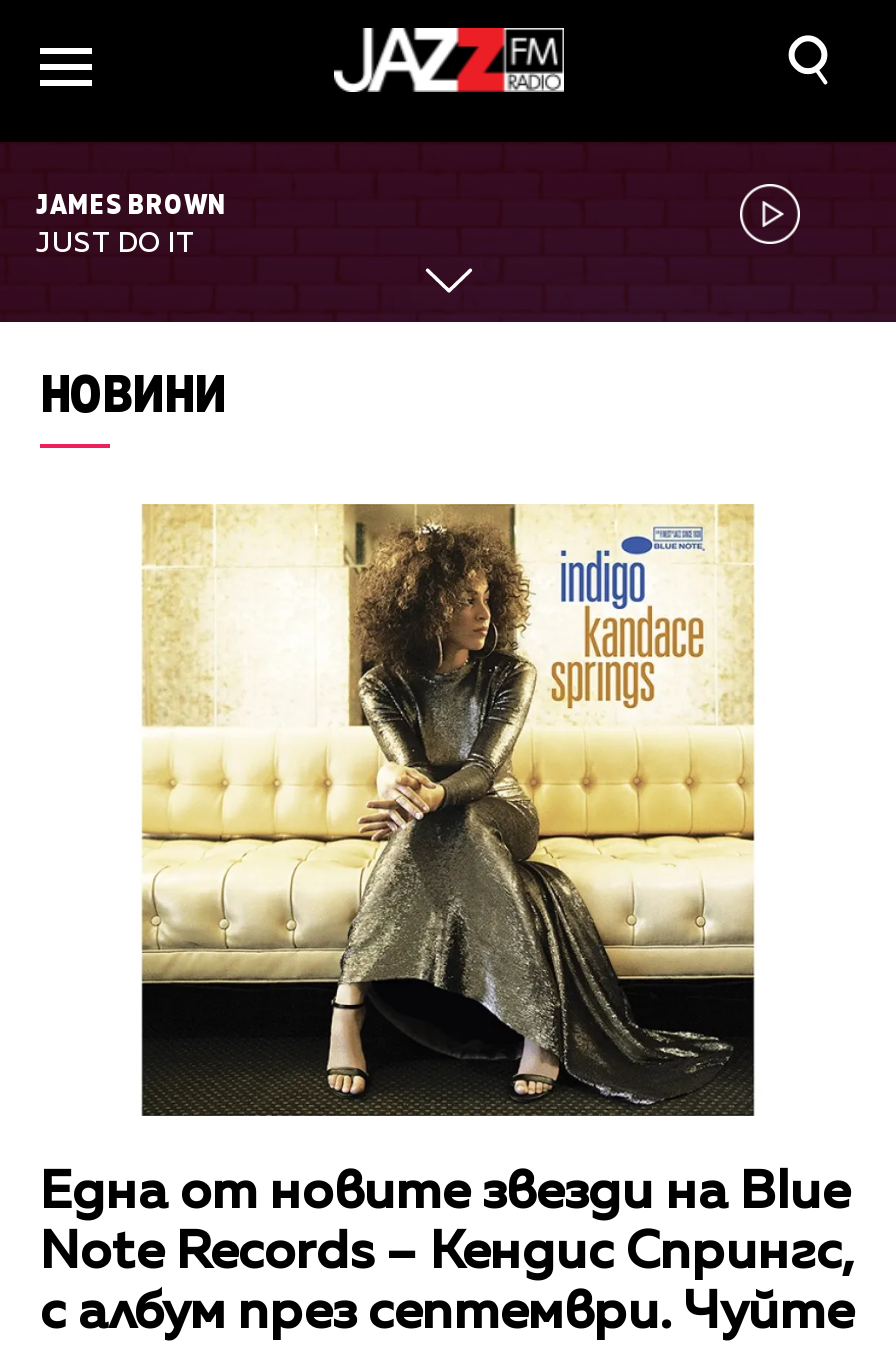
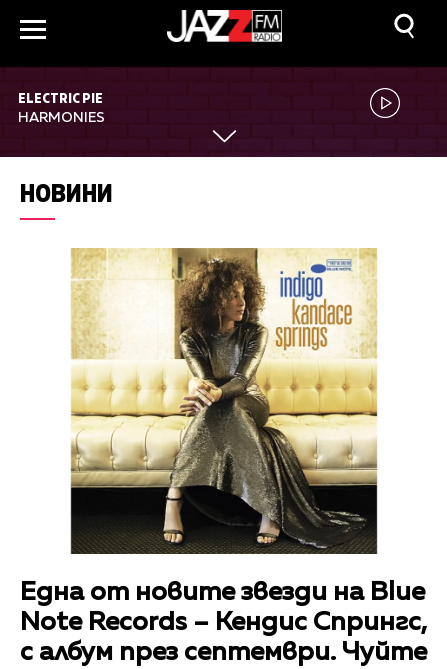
- JAMES BROWN
- JUST DO IT
+ ELECTRIC PIE
+ HARMONIES
